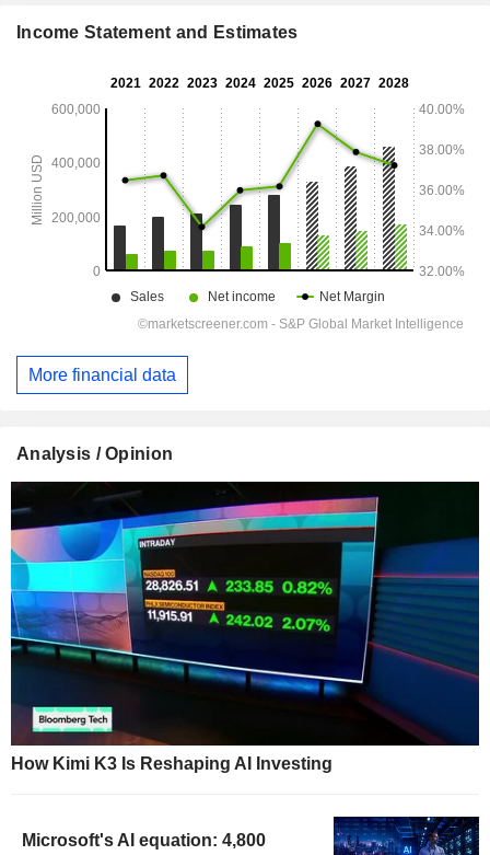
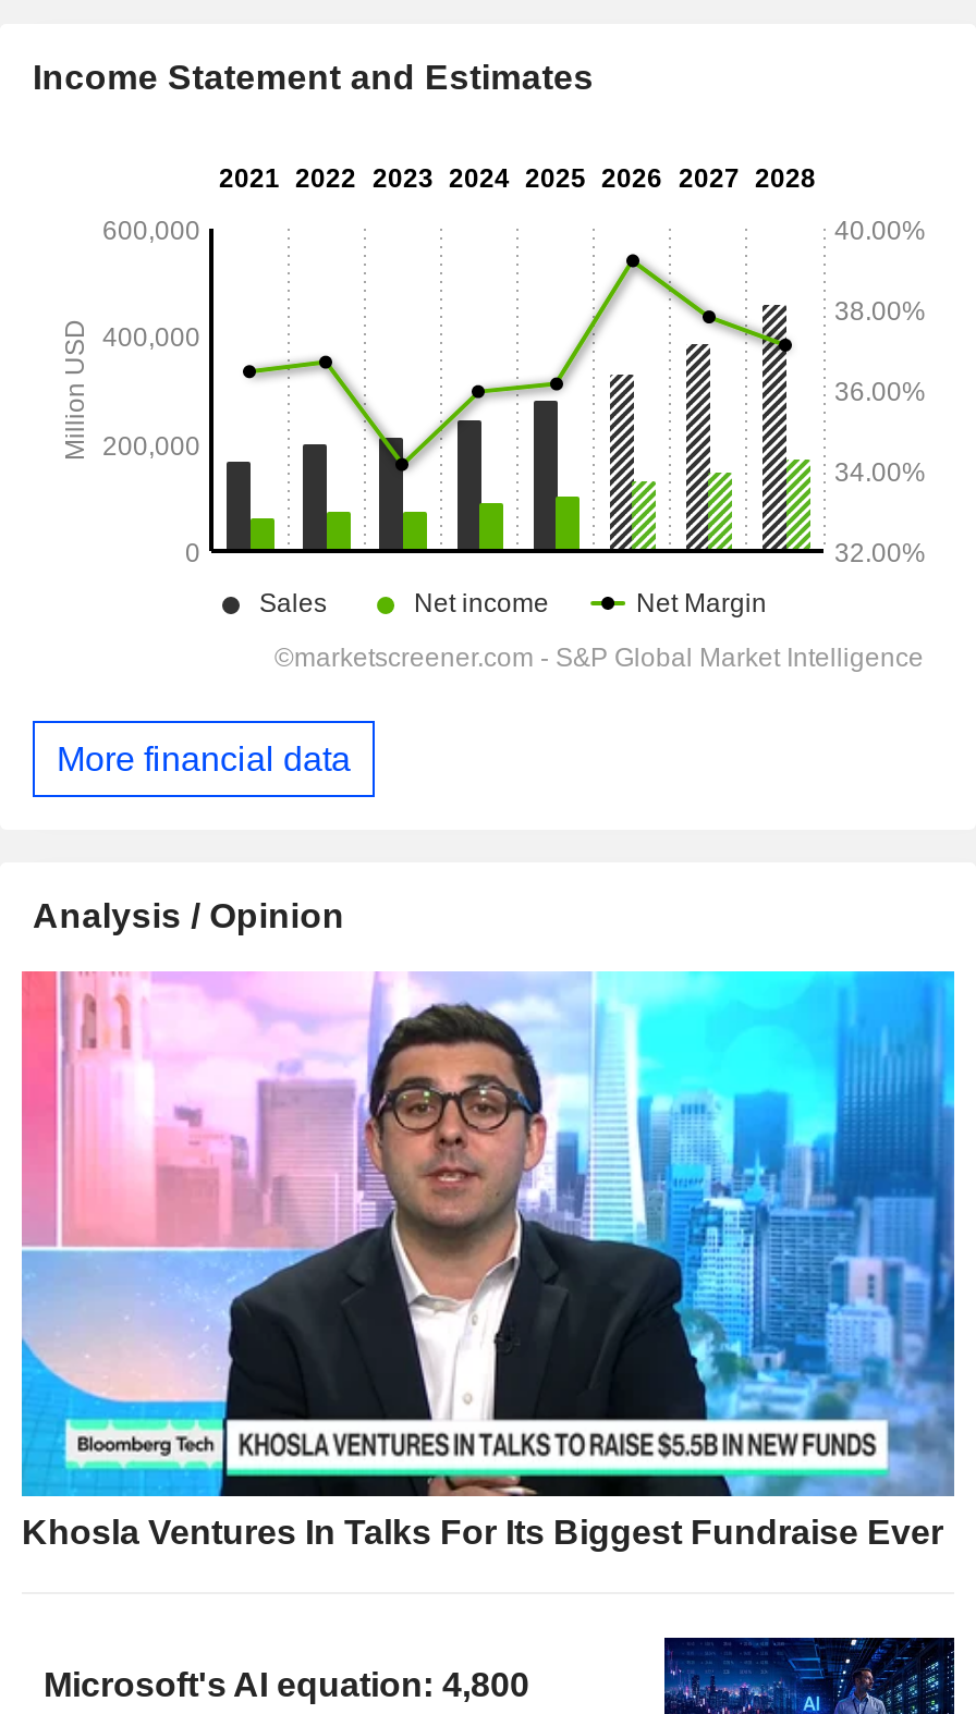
- [image]
- How Kimi K3 Is Reshaping AI Investing
+ [image]
+ Khosla Ventures In Talks For Its Biggest Fundraise Ever
